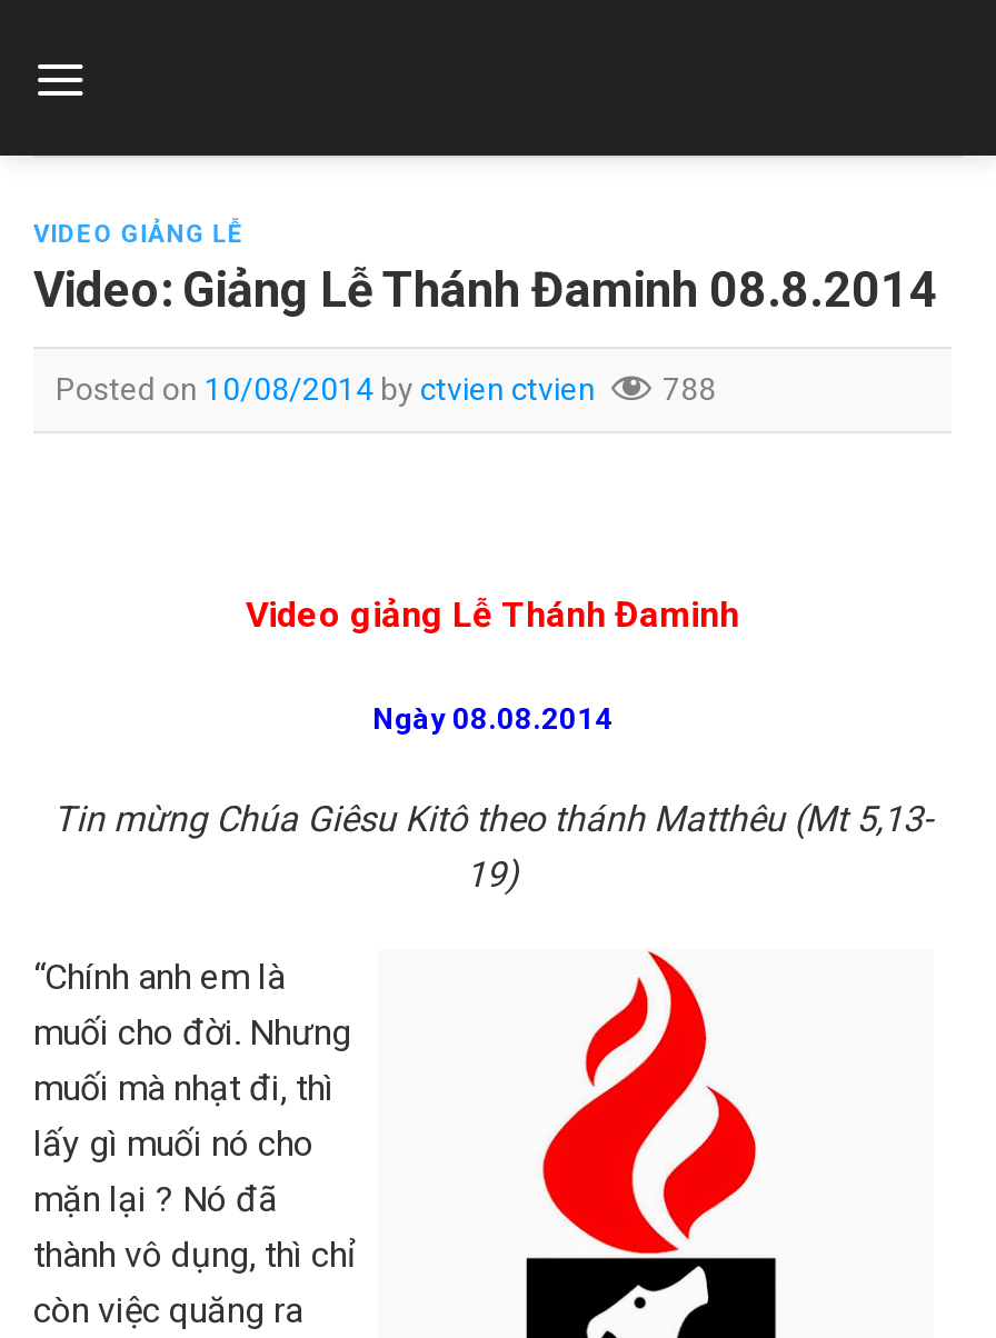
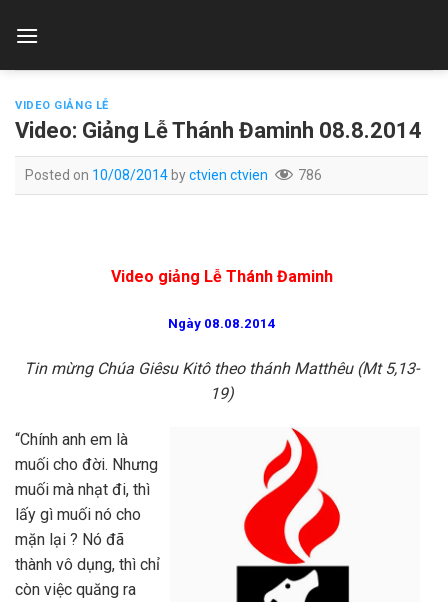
- Posted on 10/08/2014 by ctvien ctvien 788
+ Posted on 10/08/2014 by ctvien ctvien 786
